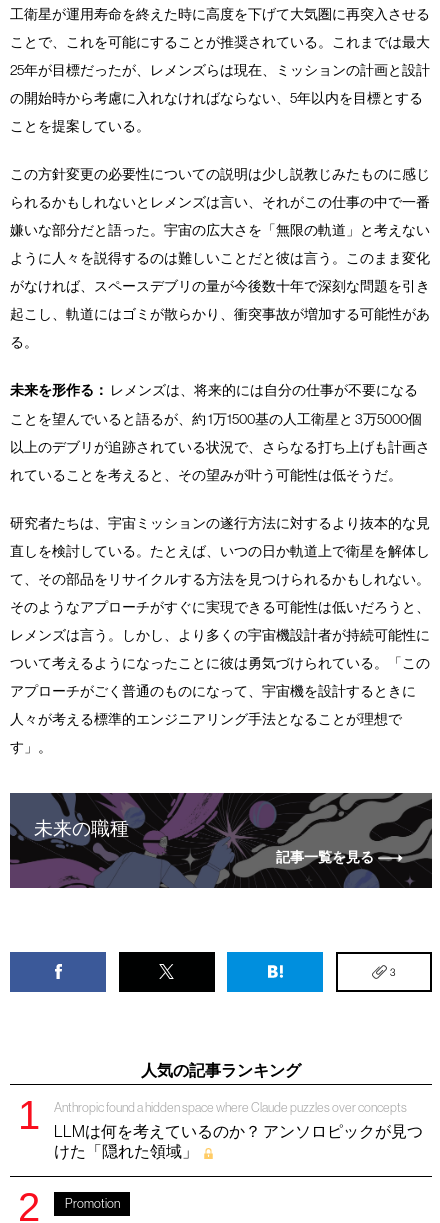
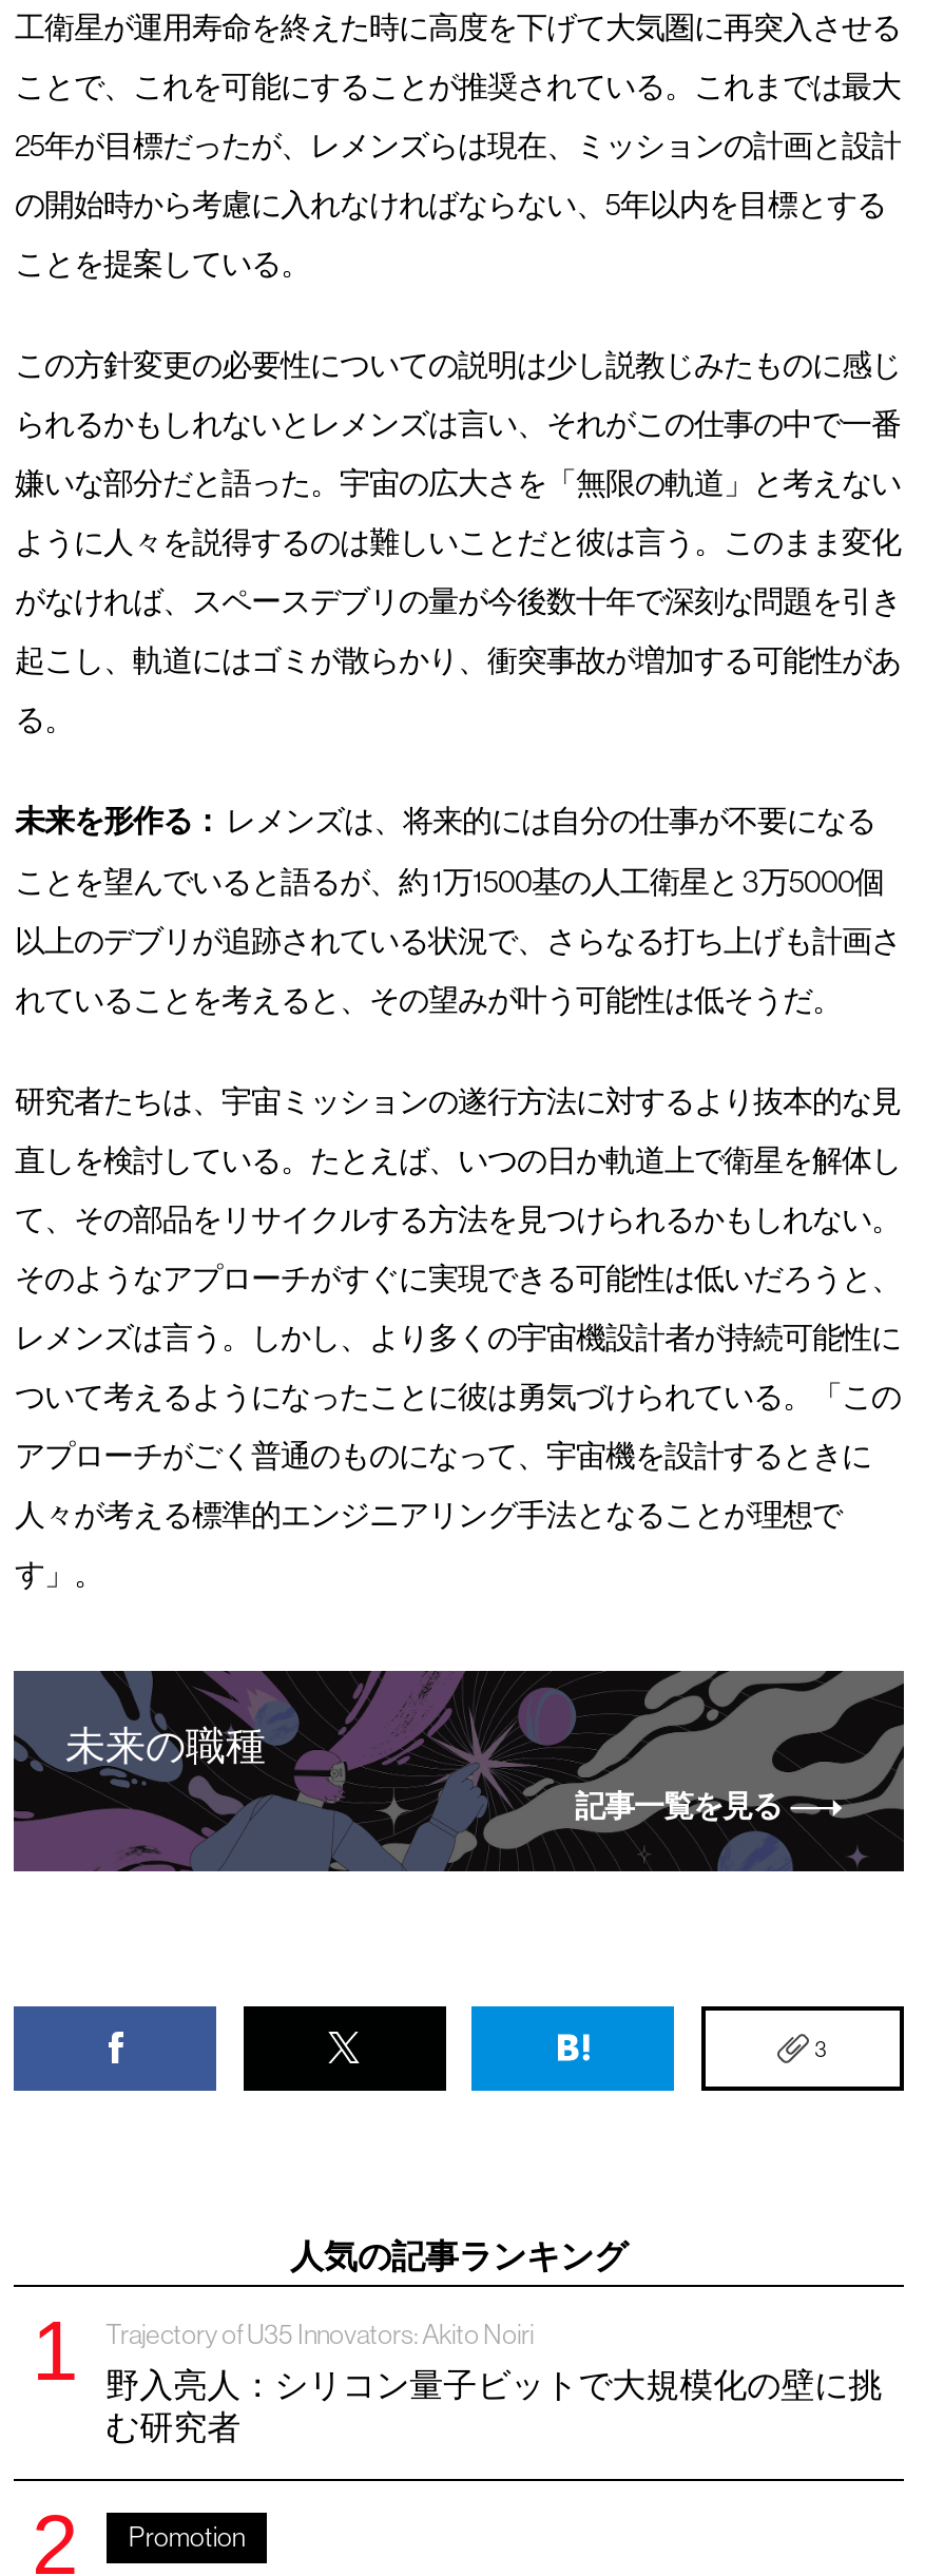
- Anthropic found a hidden space where Claude puzzles over concepts
- LLMは何を考えているのか？ アンソロピックが見つ
- けた「隠れた領域」
+ Trajectory of U35 Innovators: Akito Noiri
+ 野入亮人：シリコン量子ビットで大規模化の壁に挑
+ む研究者
